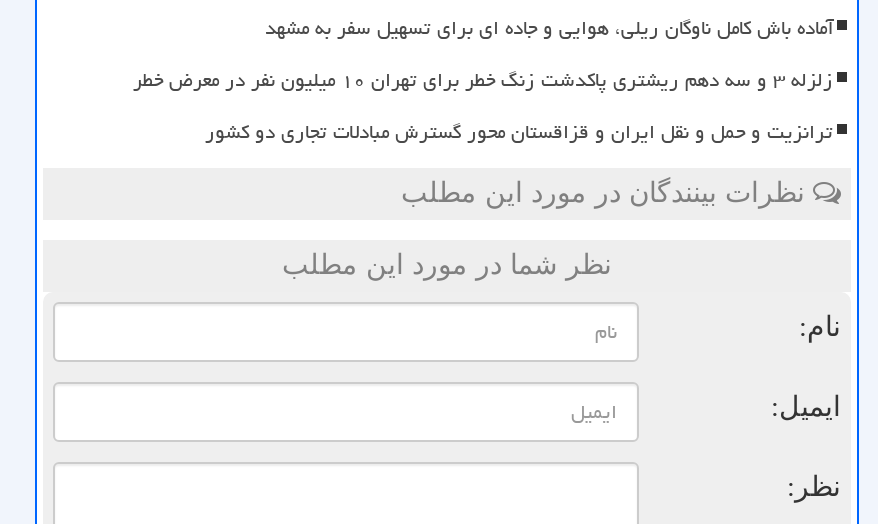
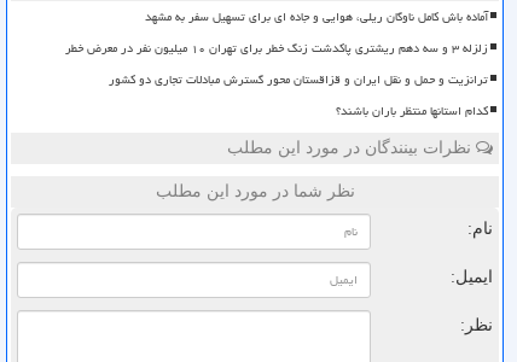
+ کدام استانها منتظر باران باشند؟
